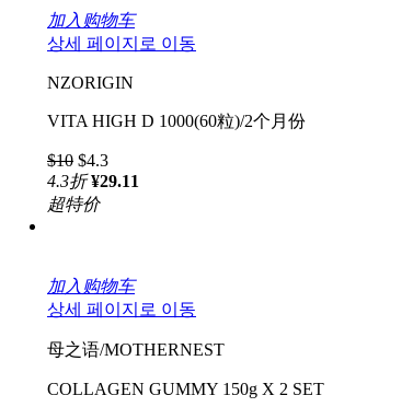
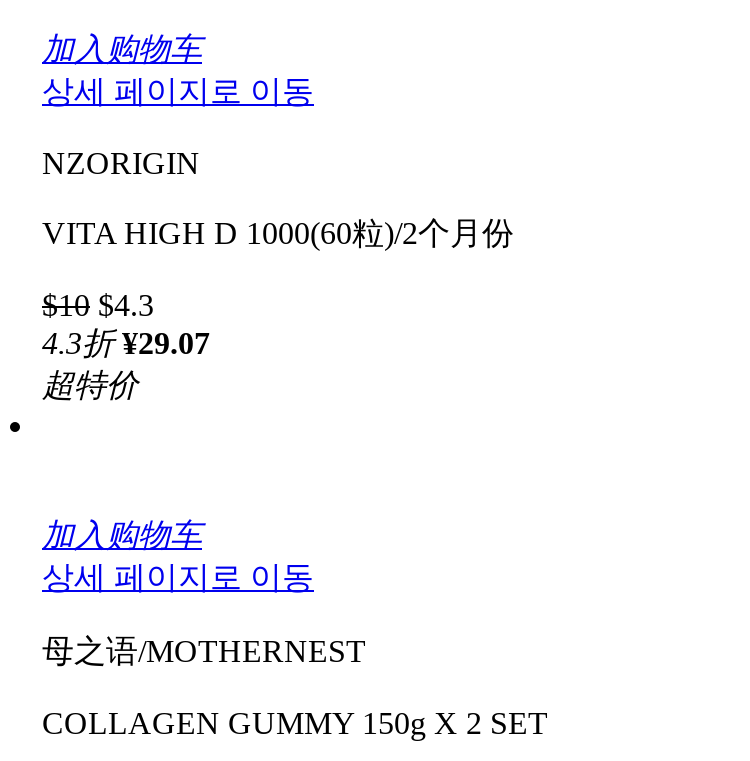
- 4.3折 ¥29.11
+ 4.3折 ¥29.07
